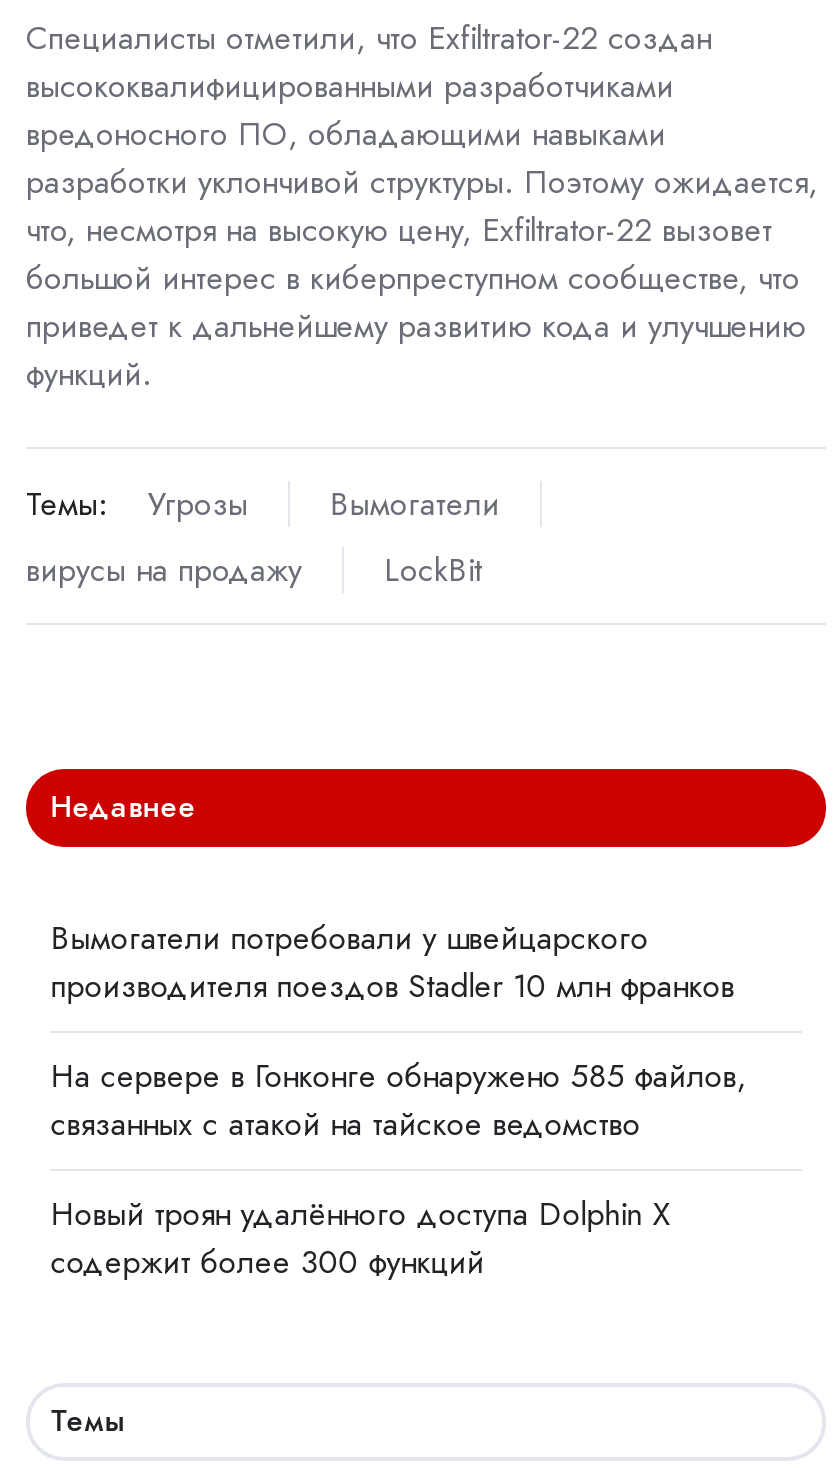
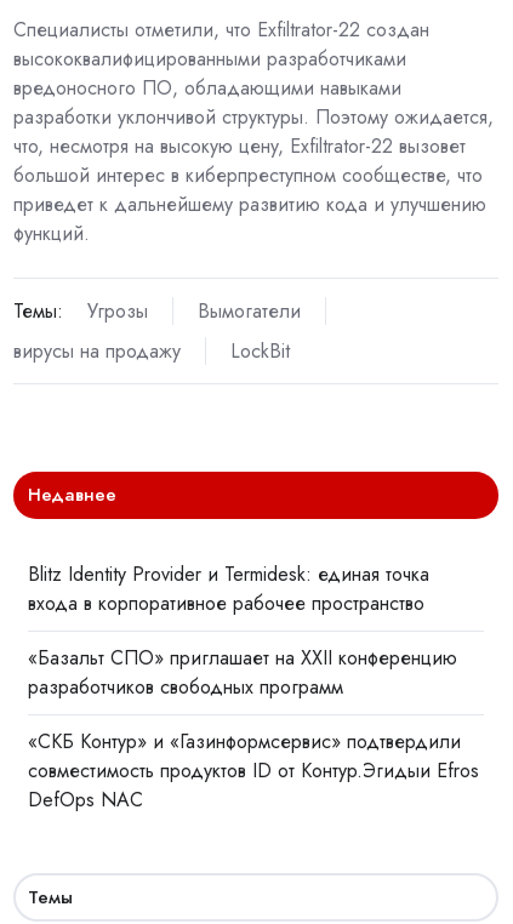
- Вымогатели потребовали у швейцарского
- производителя поездов Stadler 10 млн франков
+ Blitz Identity Provider и Termidesk: единая точка
+ входа в корпоративное рабочее пространство

- На сервере в Гонконге обнаружено 585 файлов,
- связанных с атакой на тайское ведомство
+ «Базальт СПО» приглашает на XXII конференцию
+ разработчиков свободных программ

- Новый троян удалённого доступа Dolphin X
- содержит более 300 функций
+ «СКБ Контур» и «Газинформсервис» подтвердили
+ совместимость продуктов ID от Контур.Эгидыи Efros
+ DefOps NAC
